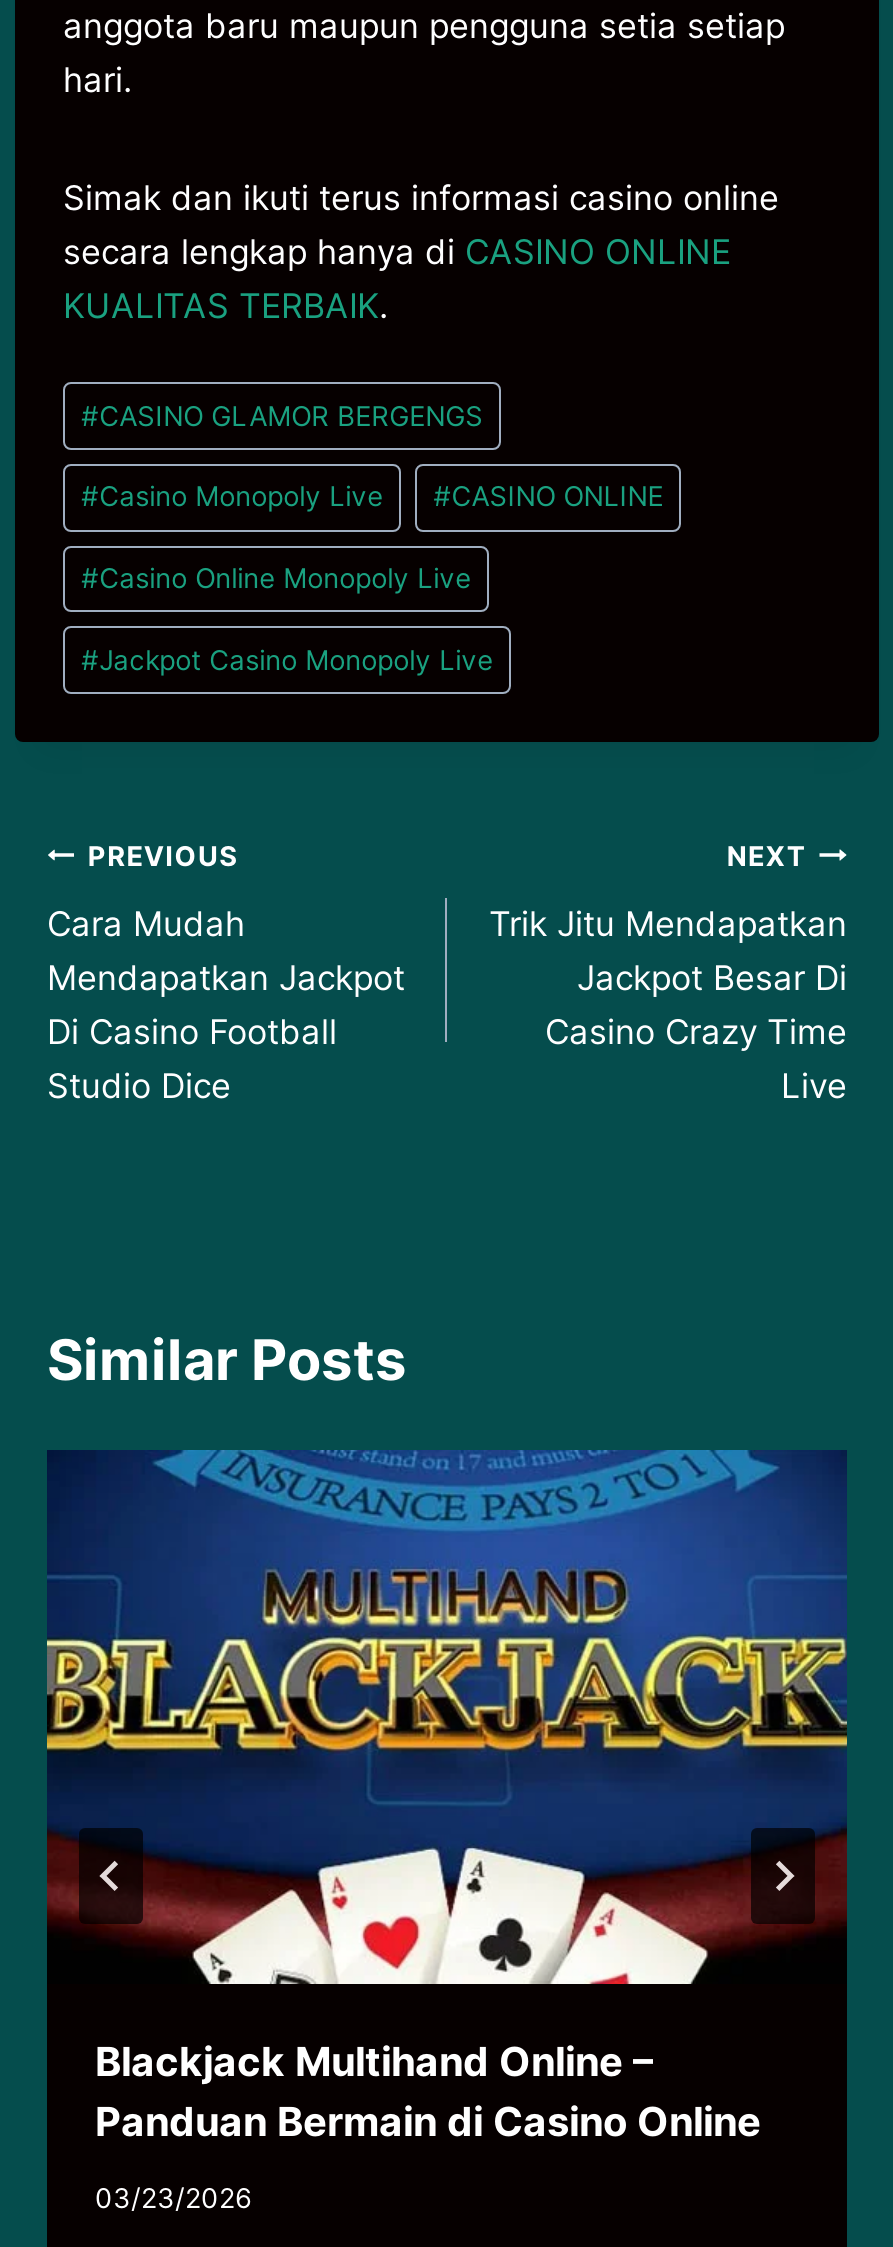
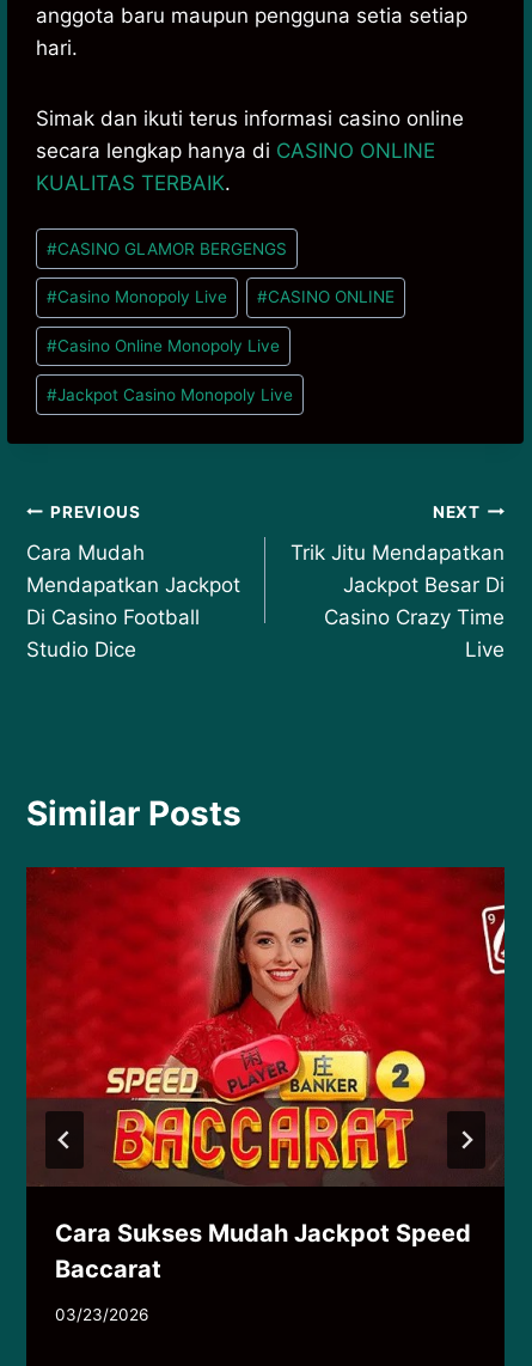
- [image]
- Blackjack Multihand Online –
- Panduan Bermain di Casino Online
+ [image]
+ Cara Sukses Mudah Jackpot Speed
+ Baccarat
